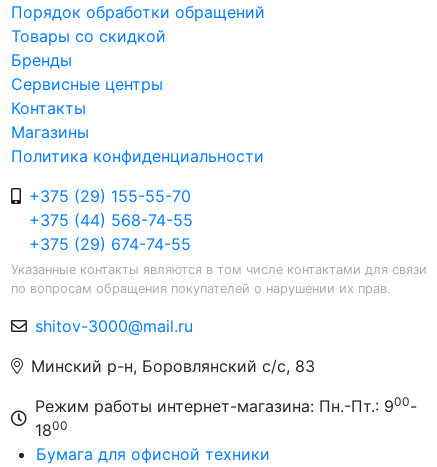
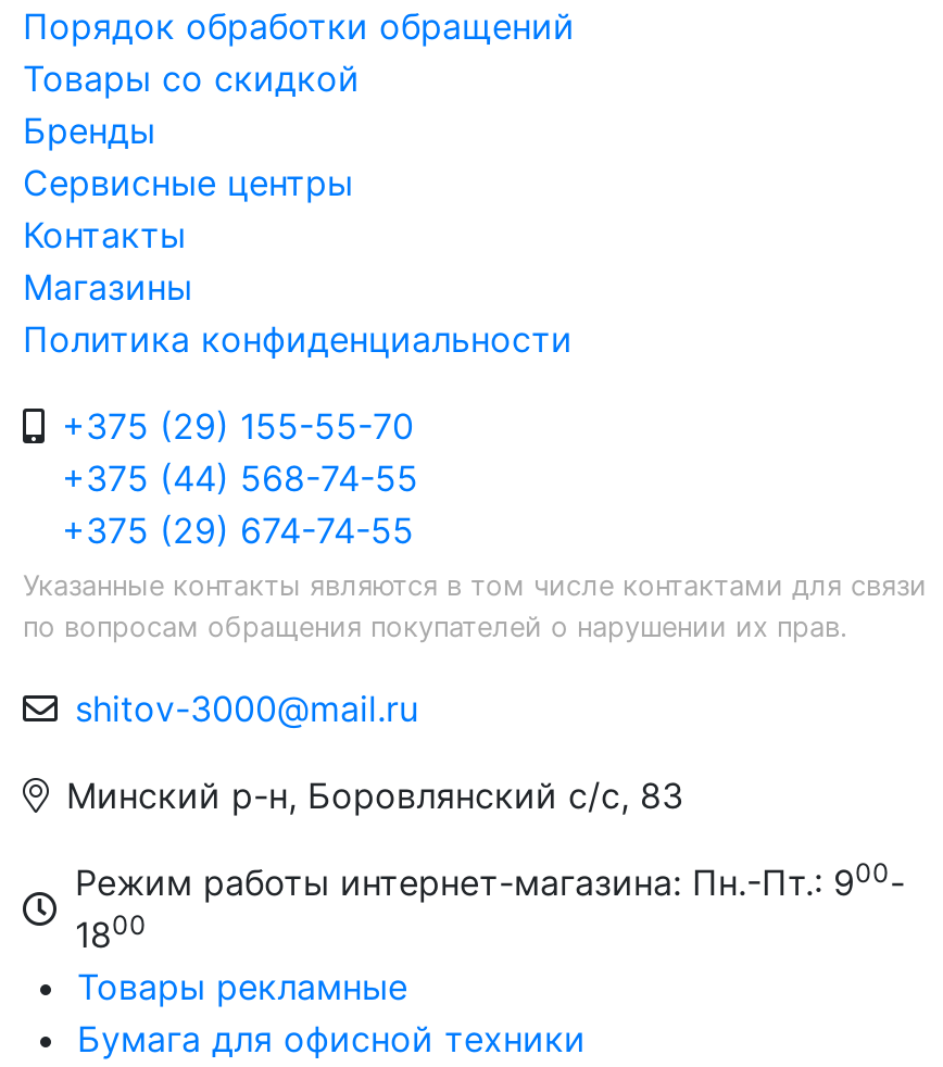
+ Товары рекламные
